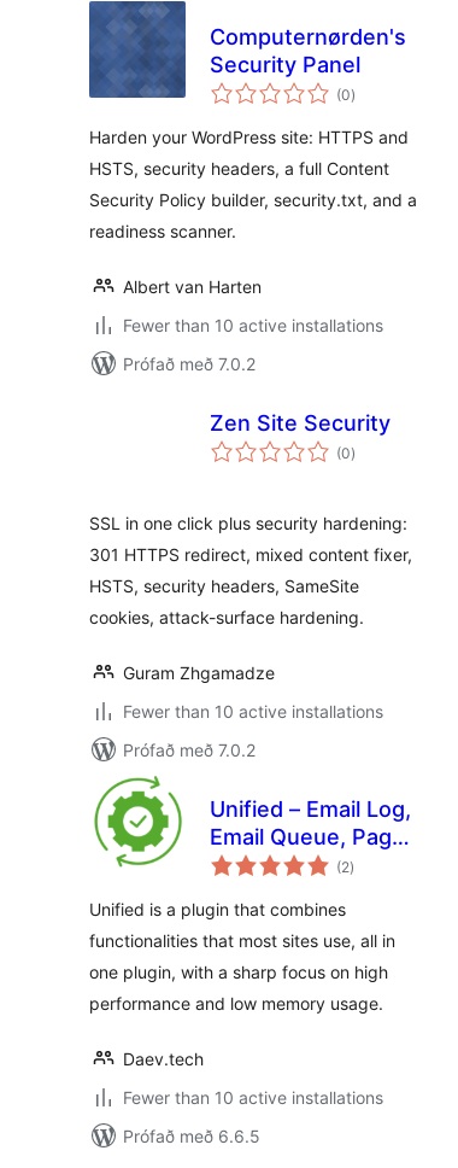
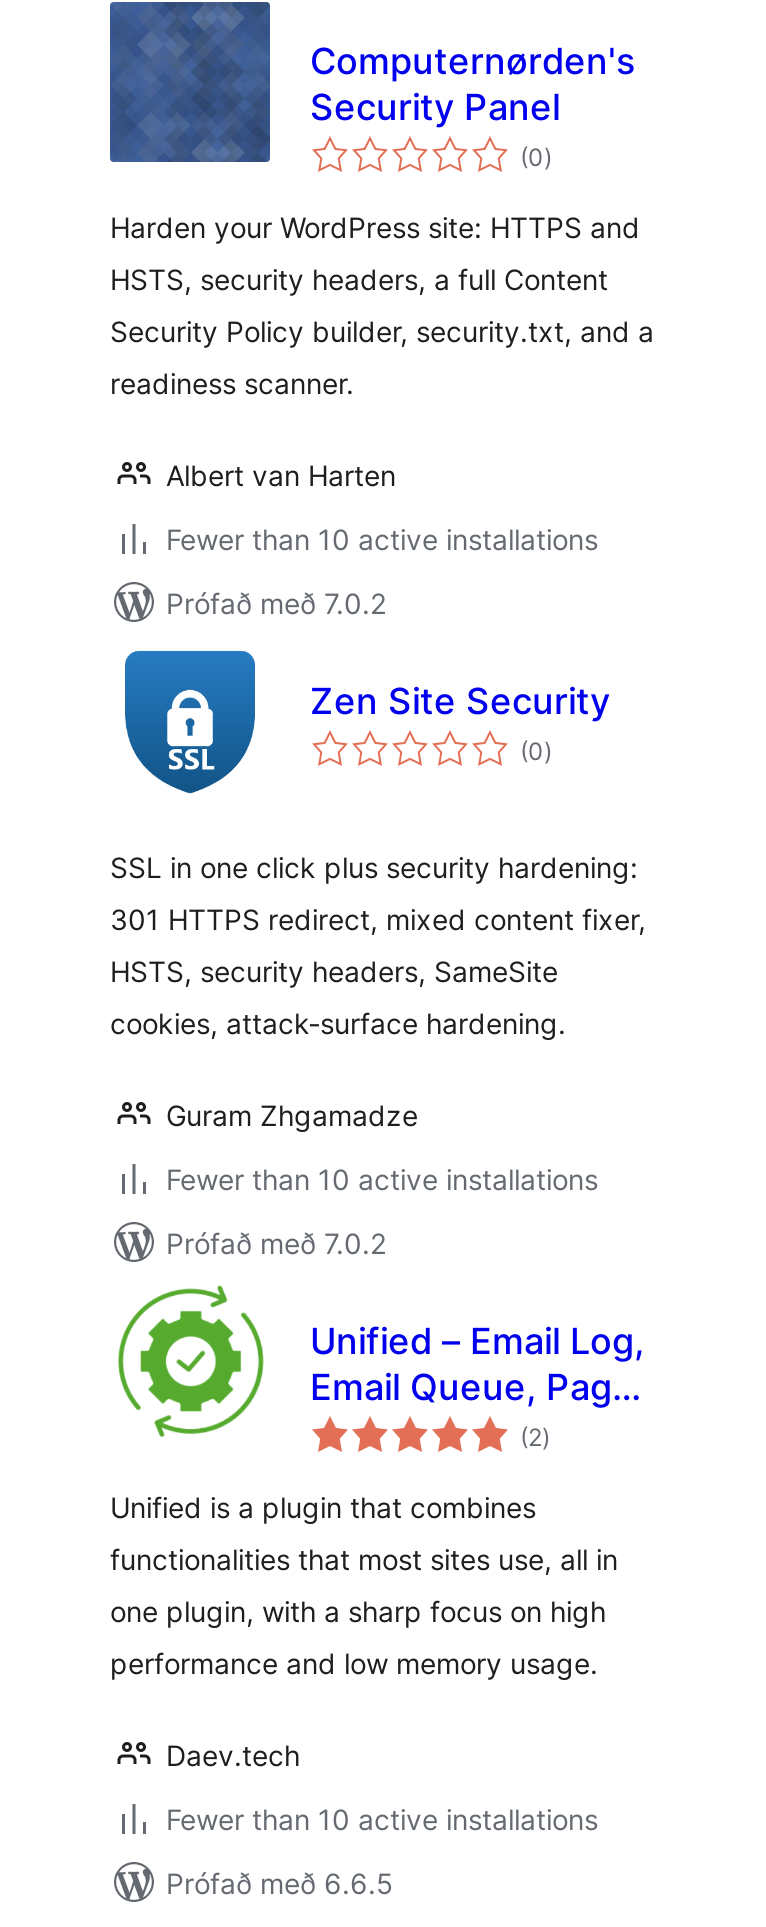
+ [image]
